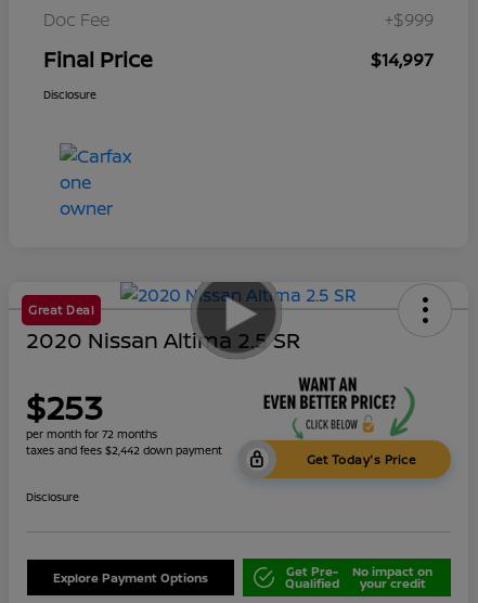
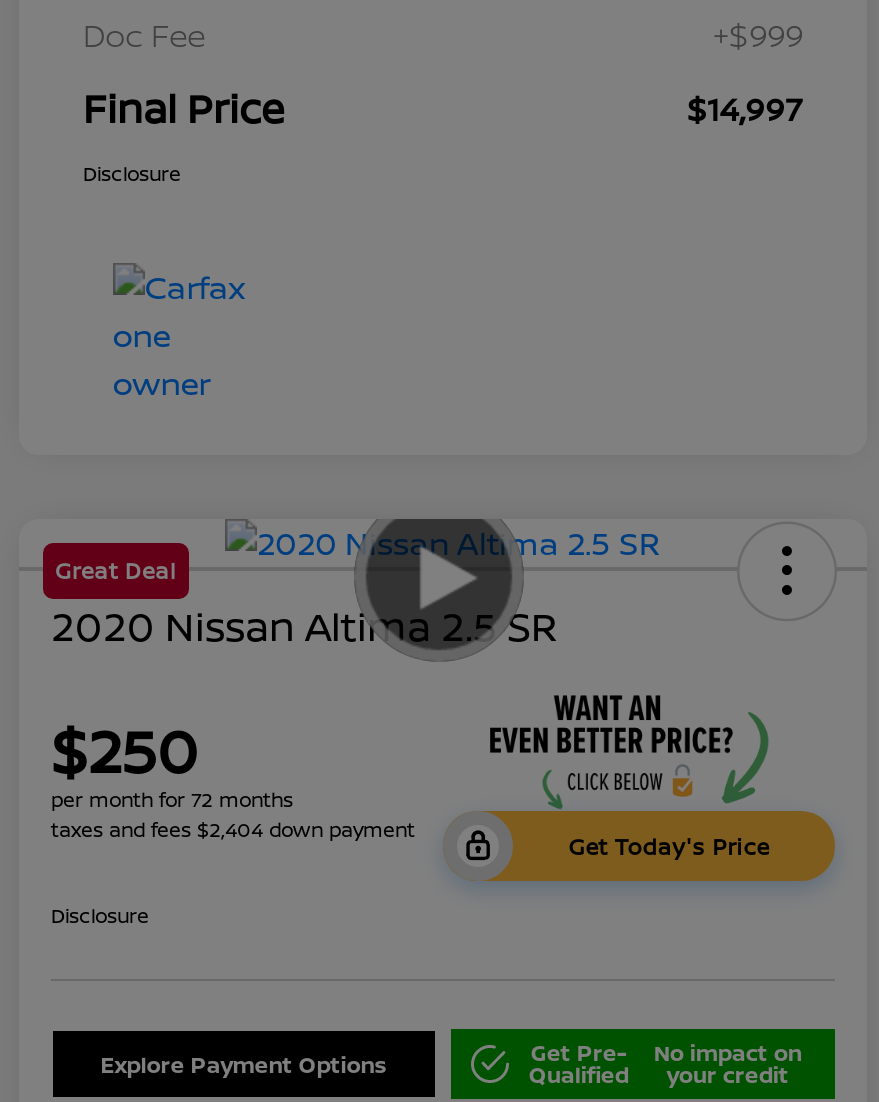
- $253
+ $250

- taxes and fees $2,442 down payment
+ taxes and fees $2,404 down payment
